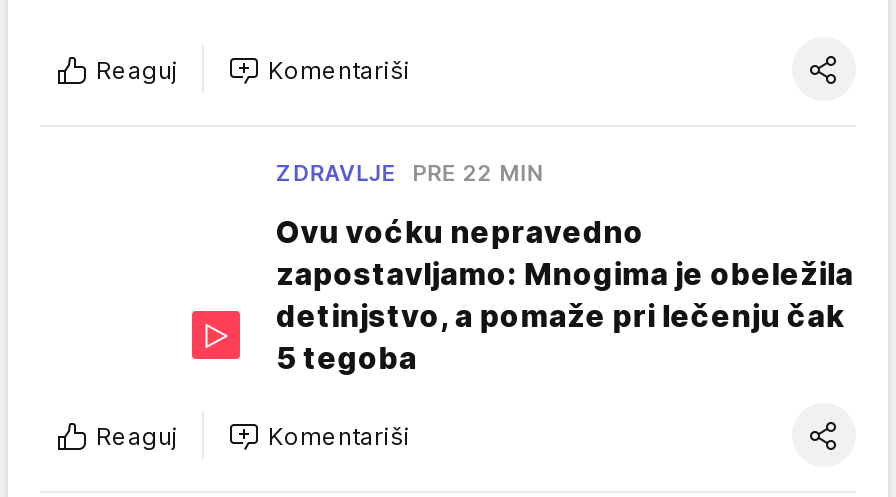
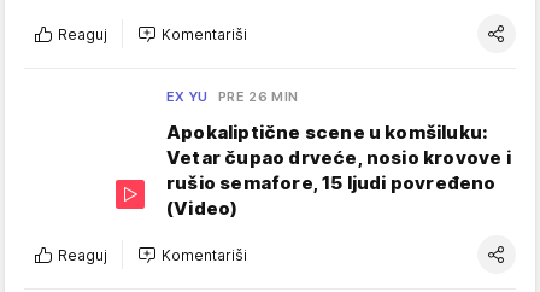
- ZDRAVLJE PRE 22 MIN
+ EX YU PRE 26 MIN

- Ovu voćku nepravedno
- zapostavljamo: Mnogima je obeležila
- detinjstvo, a pomaže pri lečenju čak
- 5 tegoba
+ Apokaliptične scene u komšiluku:
+ Vetar čupao drveće, nosio krovove i
+ rušio semafore, 15 ljudi povređeno
+ (Video)
